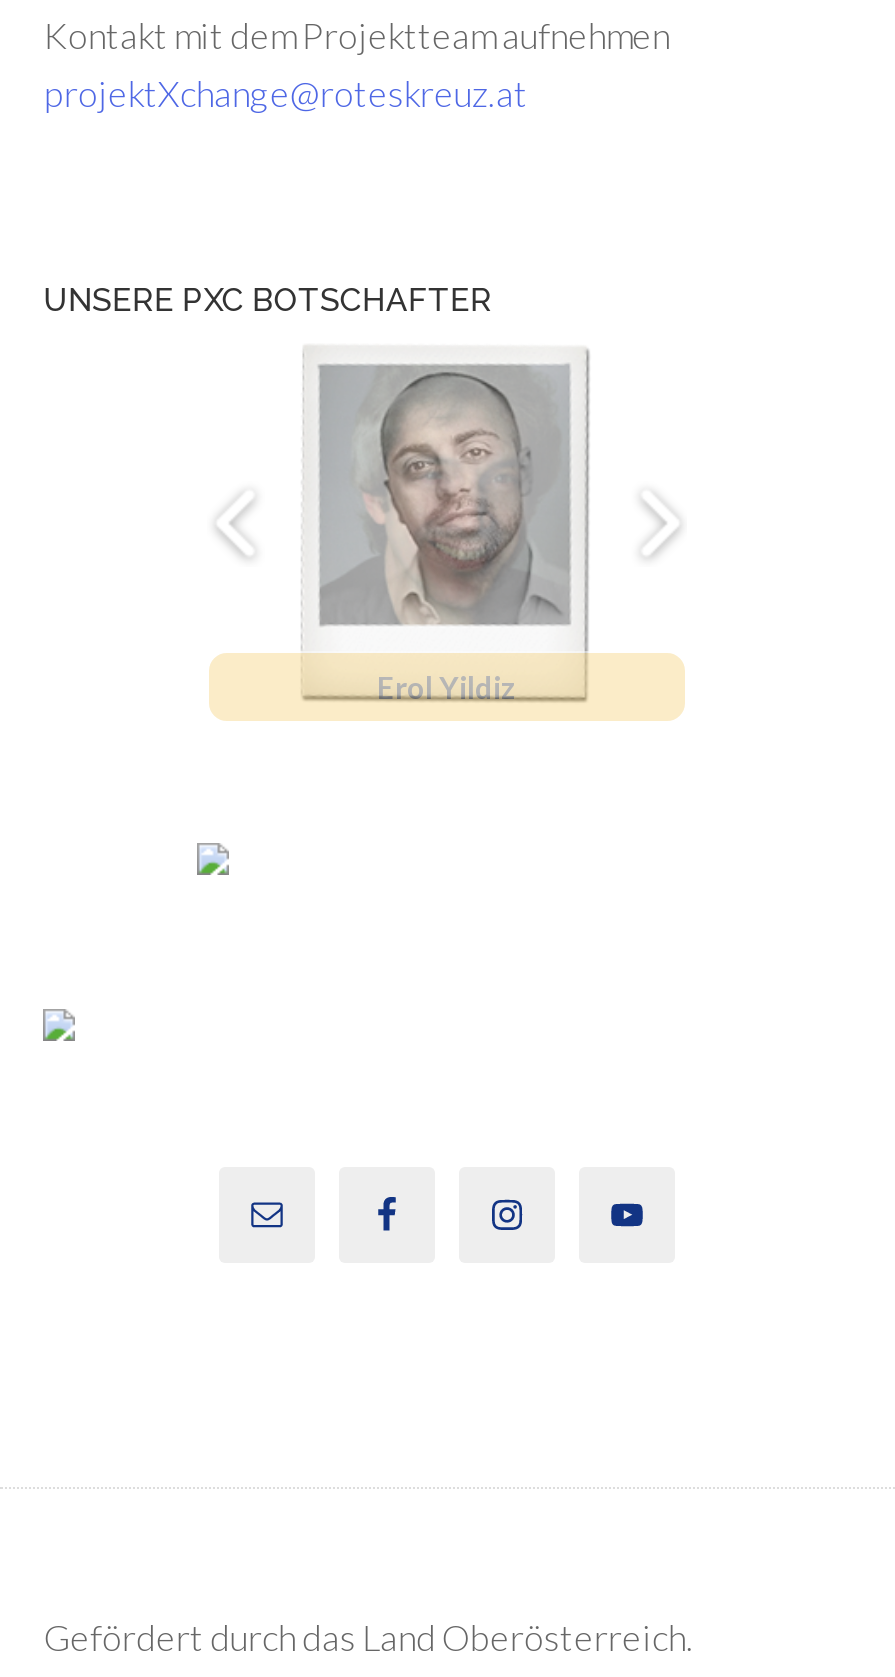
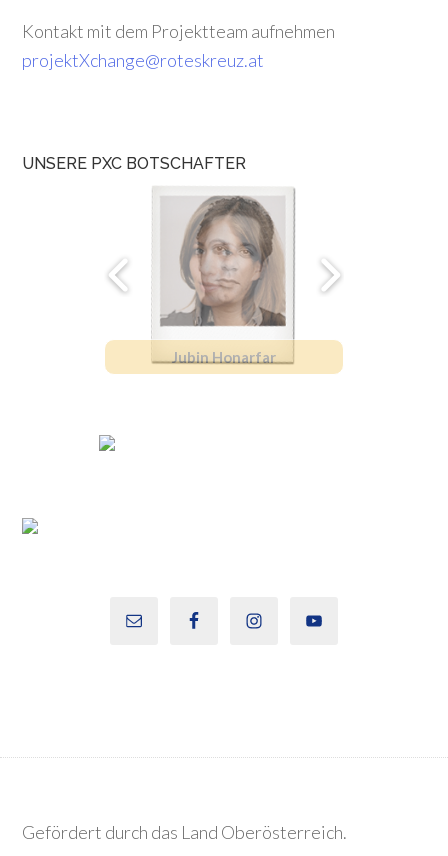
- [image]
- Erol Yildiz
+ [image]
+ Jubin Honarfar
